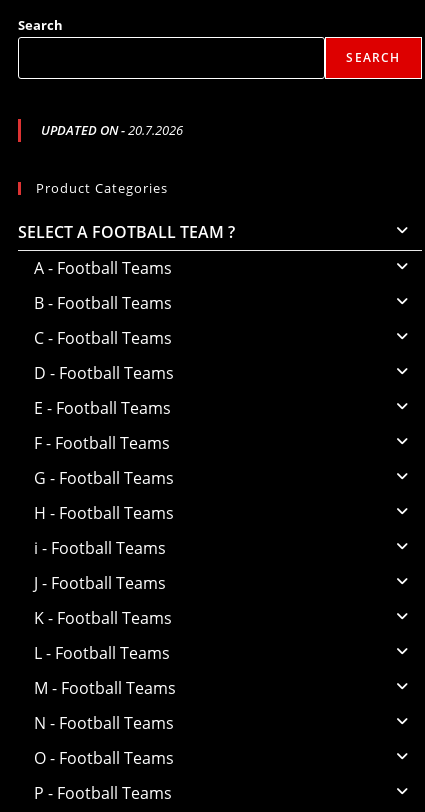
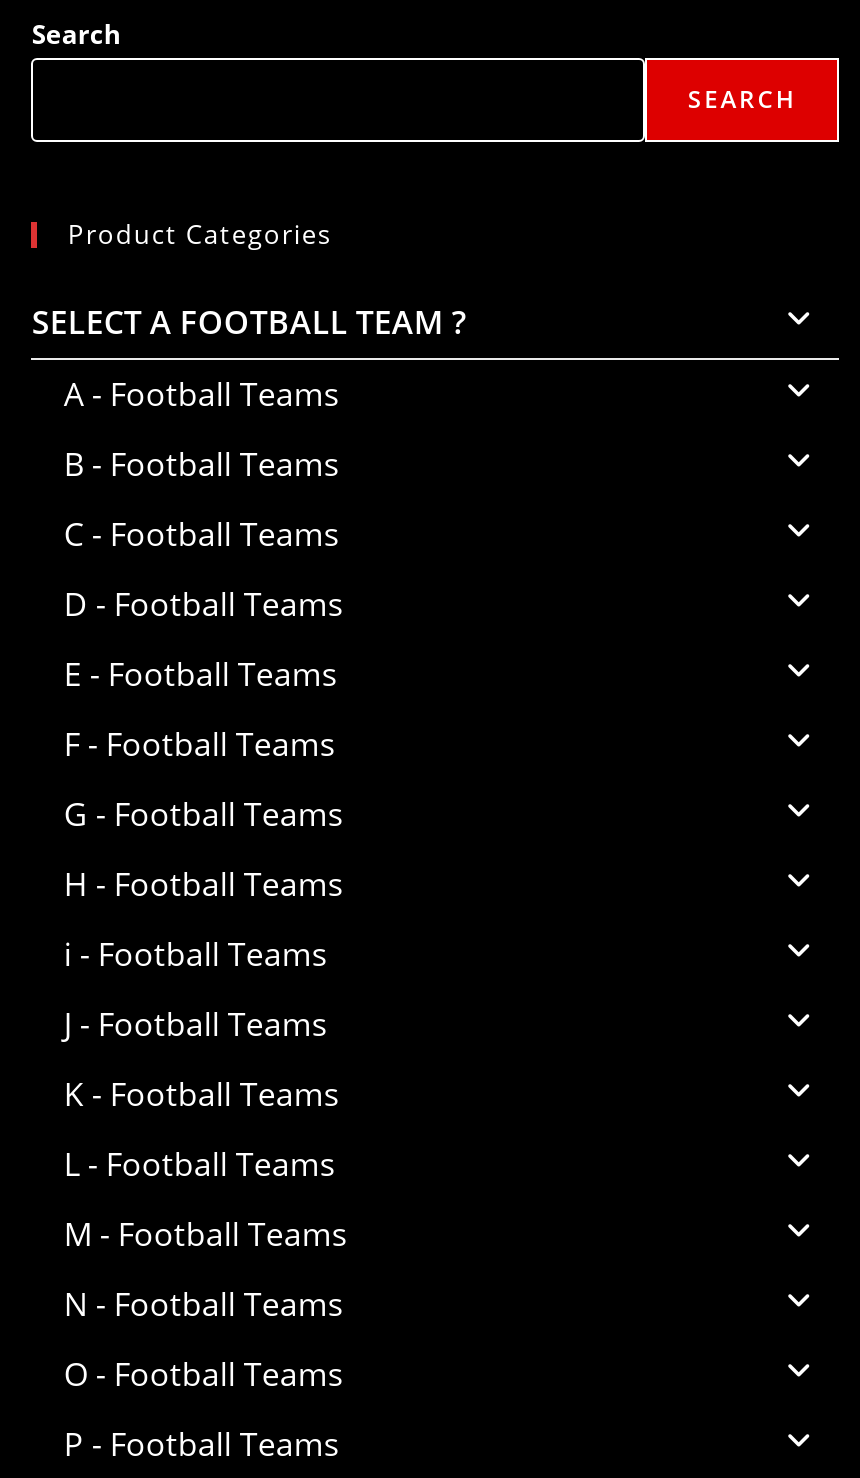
- UPDATED ON -20.7.2026
